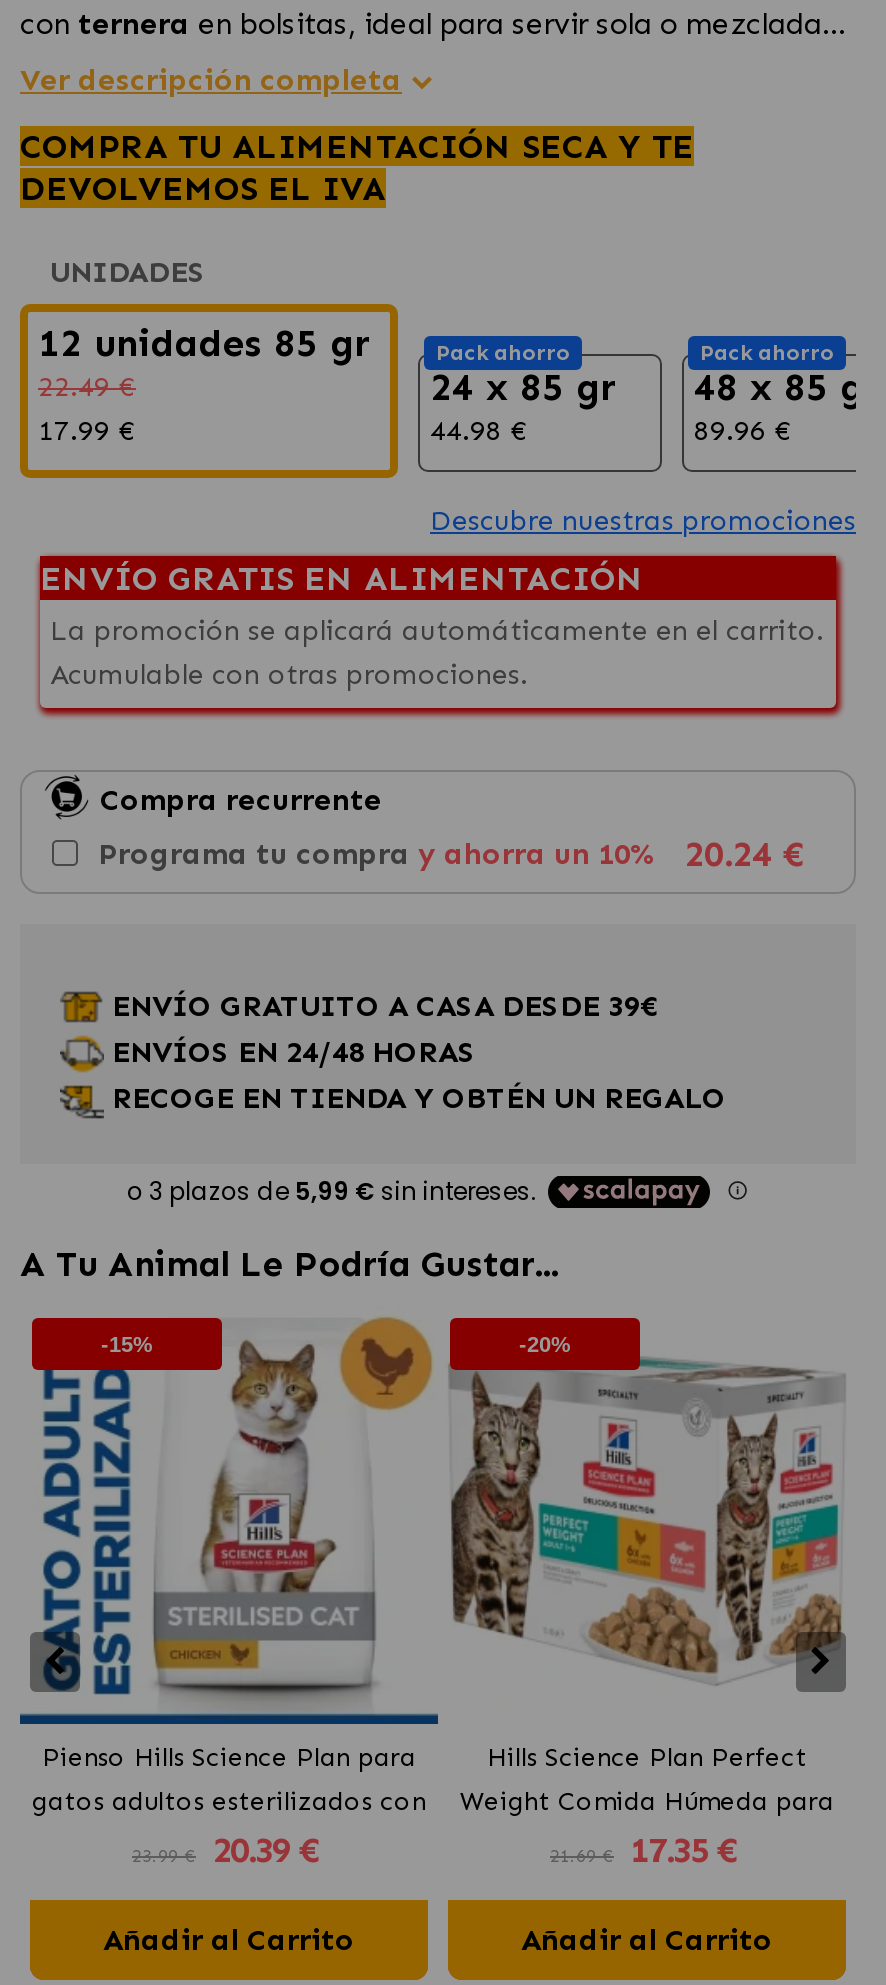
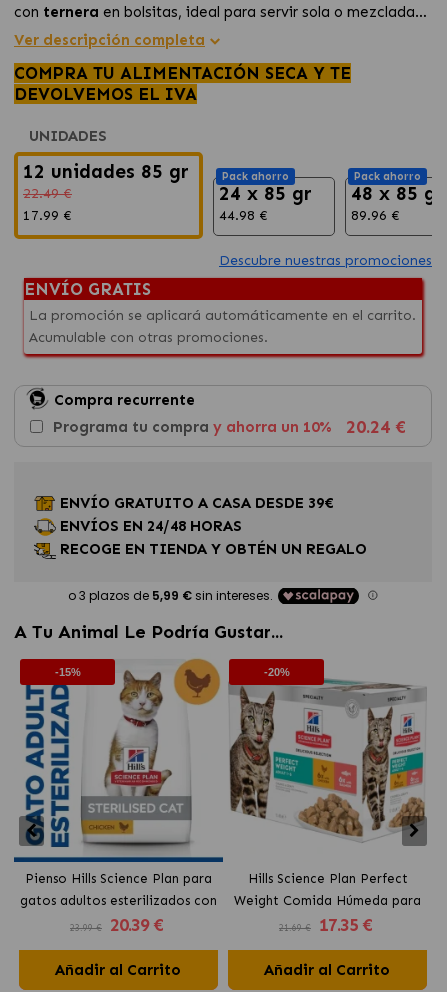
- ENVÍO GRATIS EN ALIMENTACIÓN
+ ENVÍO GRATIS
